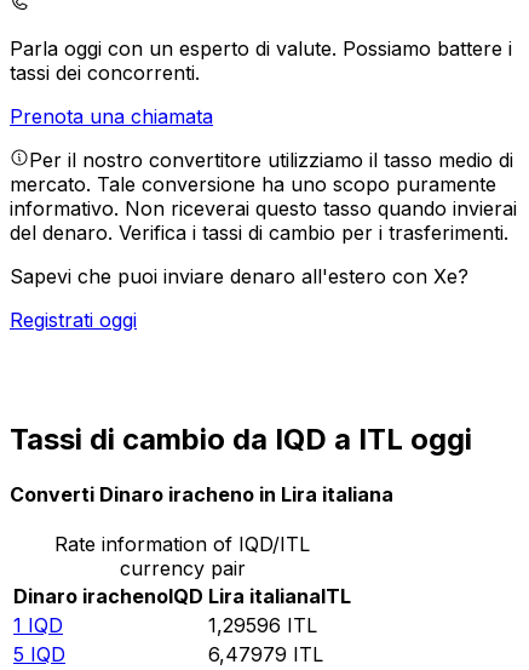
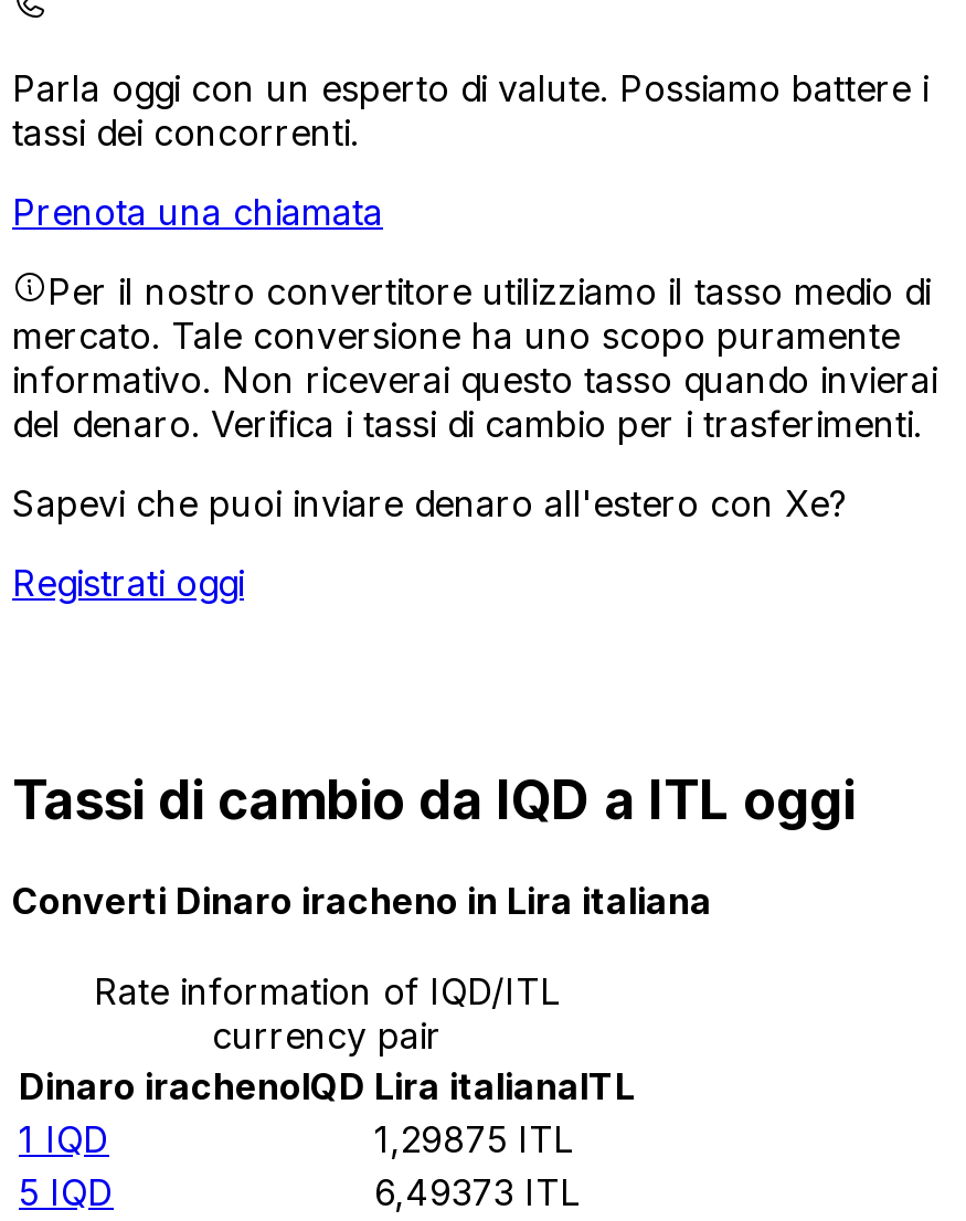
- 1,29596 ITL
+ 1,29875 ITL

- 6,47979 ITL
+ 6,49373 ITL
